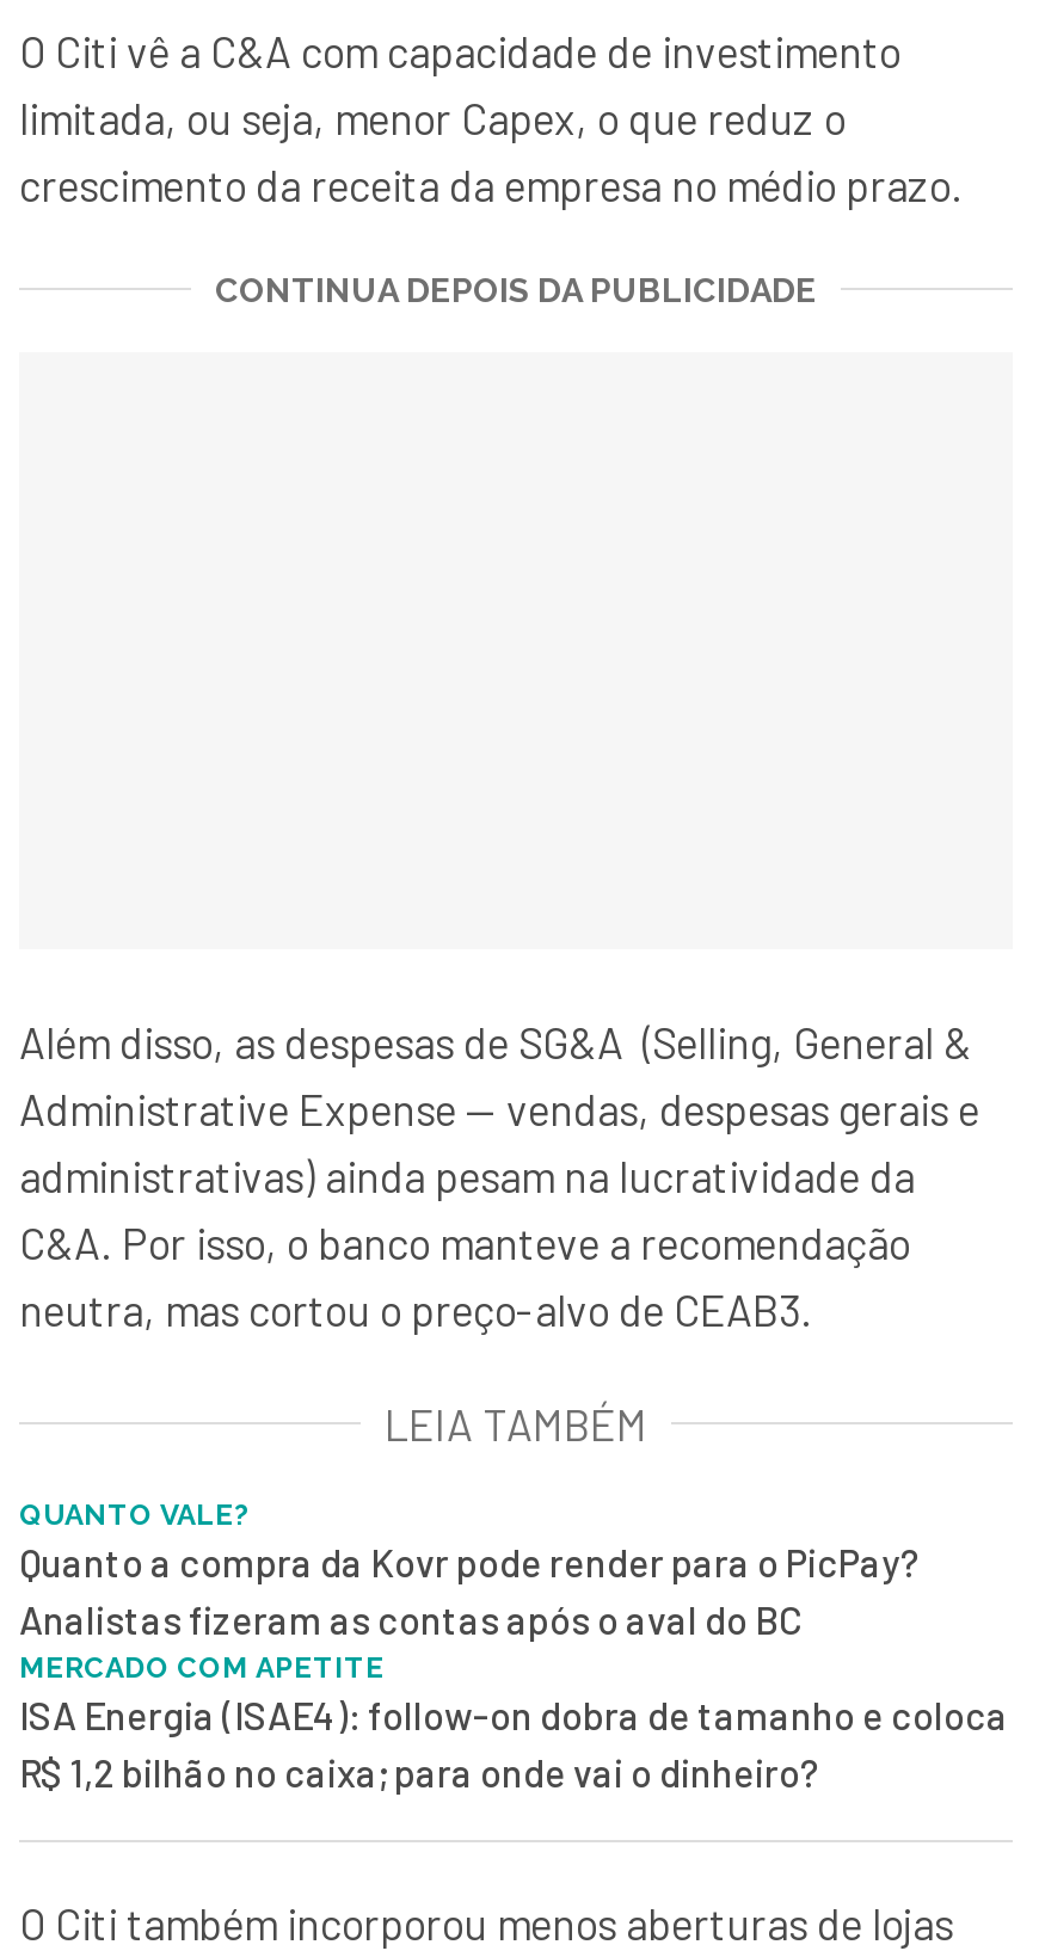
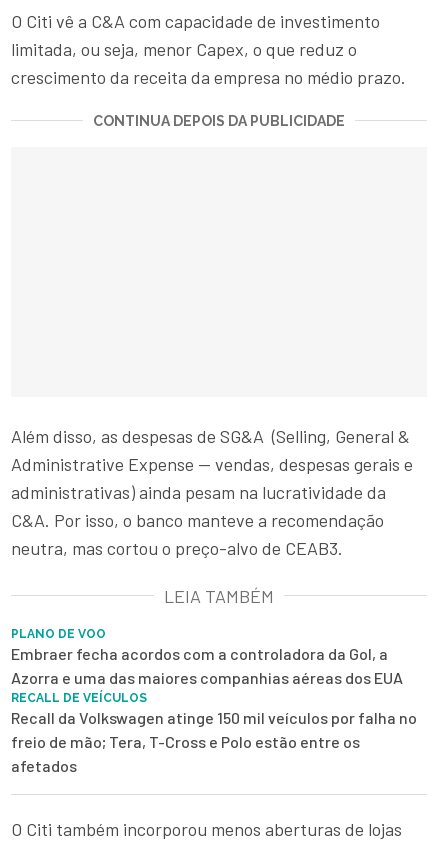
- QUANTO VALE?
- Quanto a compra da Kovr pode render para o PicPay?
- Analistas fizeram as contas após o aval do BC
- MERCADO COM APETITE
- ISA Energia (ISAE4): follow-on dobra de tamanho e coloca
- R$ 1,2 bilhão no caixa; para onde vai o dinheiro?
+ PLANO DE VOO
+ Embraer fecha acordos com a controladora da Gol, a
+ Azorra e uma das maiores companhias aéreas dos EUA
+ RECALL DE VEÍCULOS
+ Recall da Volkswagen atinge 150 mil veículos por falha no
+ freio de mão; Tera, T-Cross e Polo estão entre os
+ afetados
